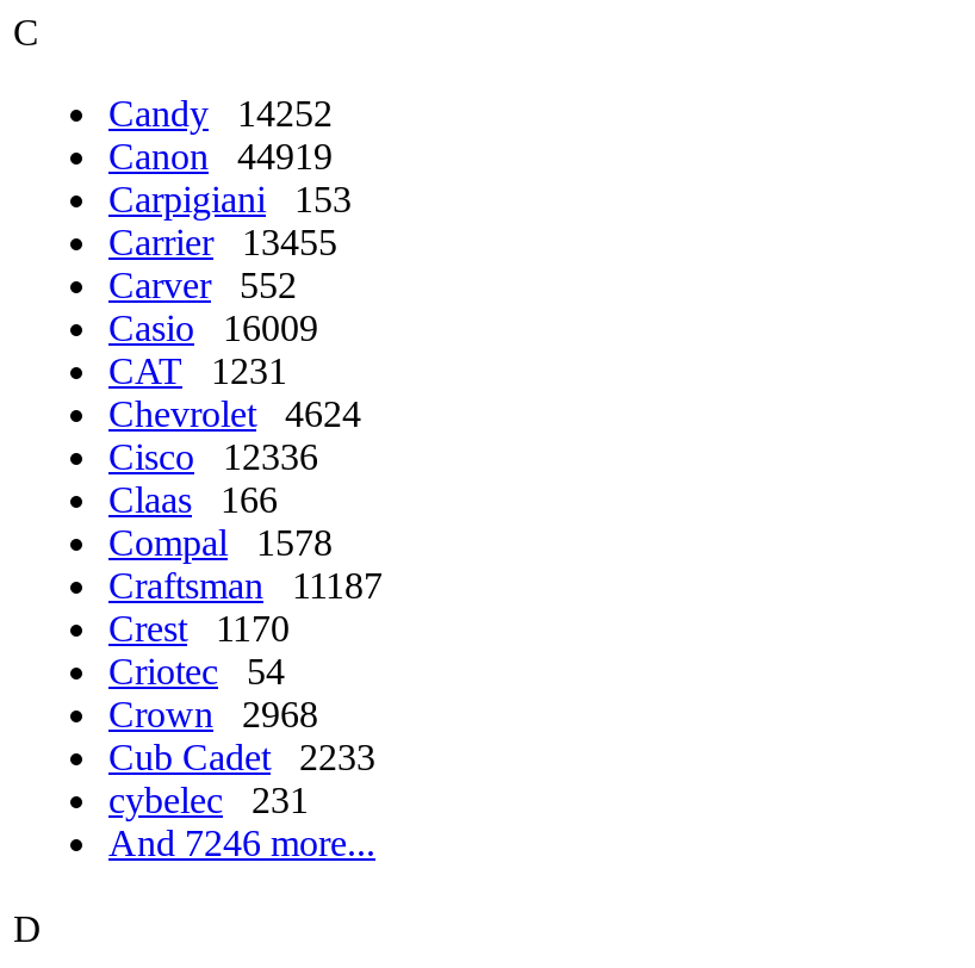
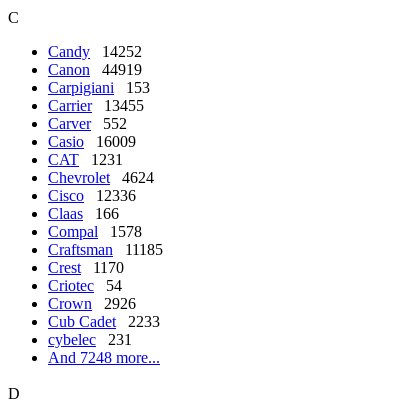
- Craftsman 11187
+ Craftsman 11185

- Crown 2968
+ Crown 2926

- And 7246 more...
+ And 7248 more...
